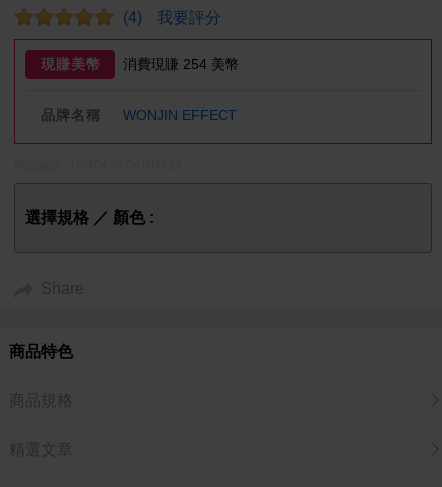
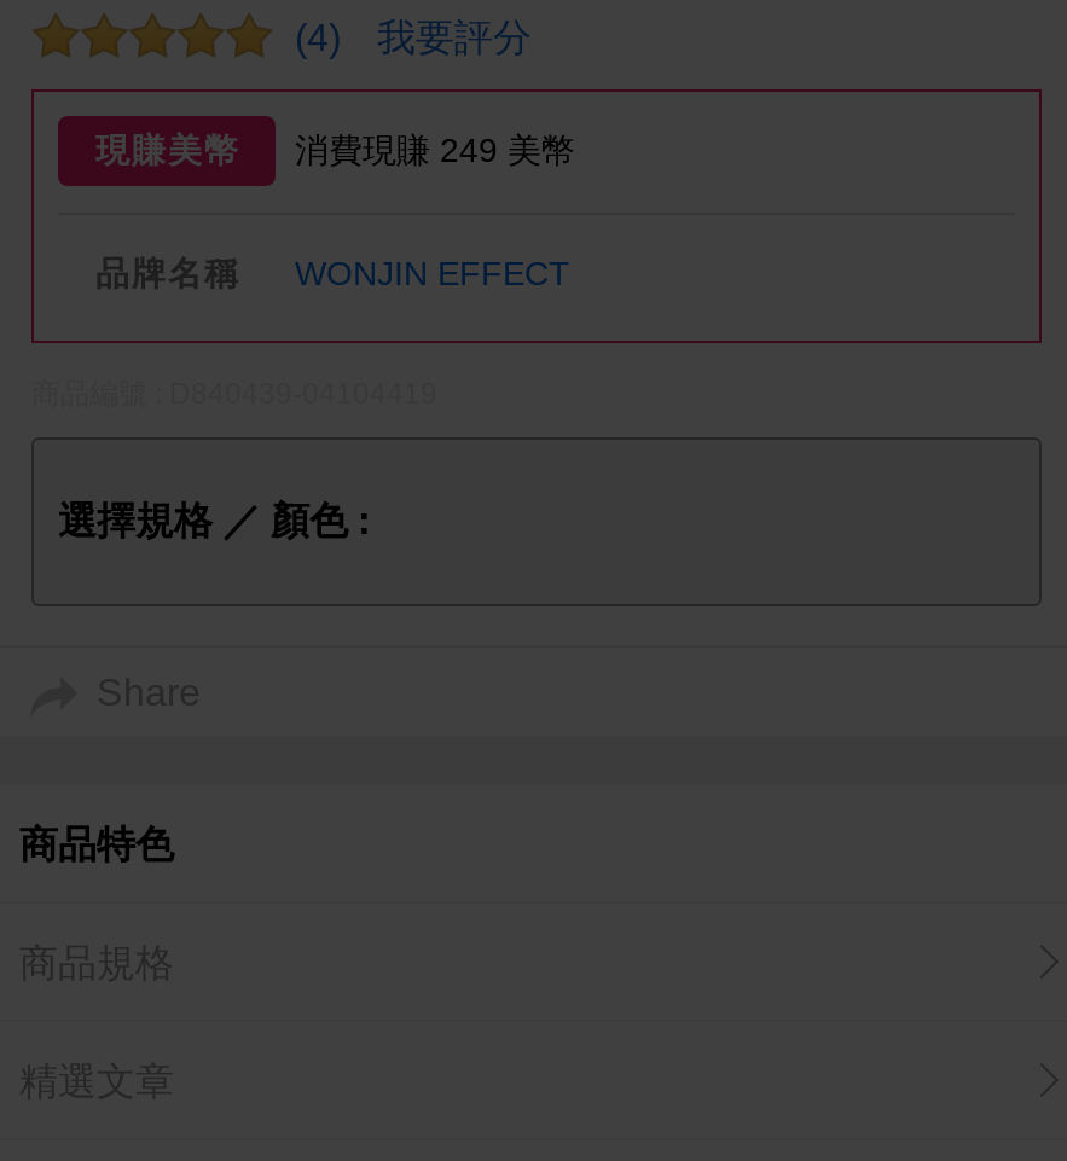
- 消費現賺 254 美幣
+ 消費現賺 249 美幣
